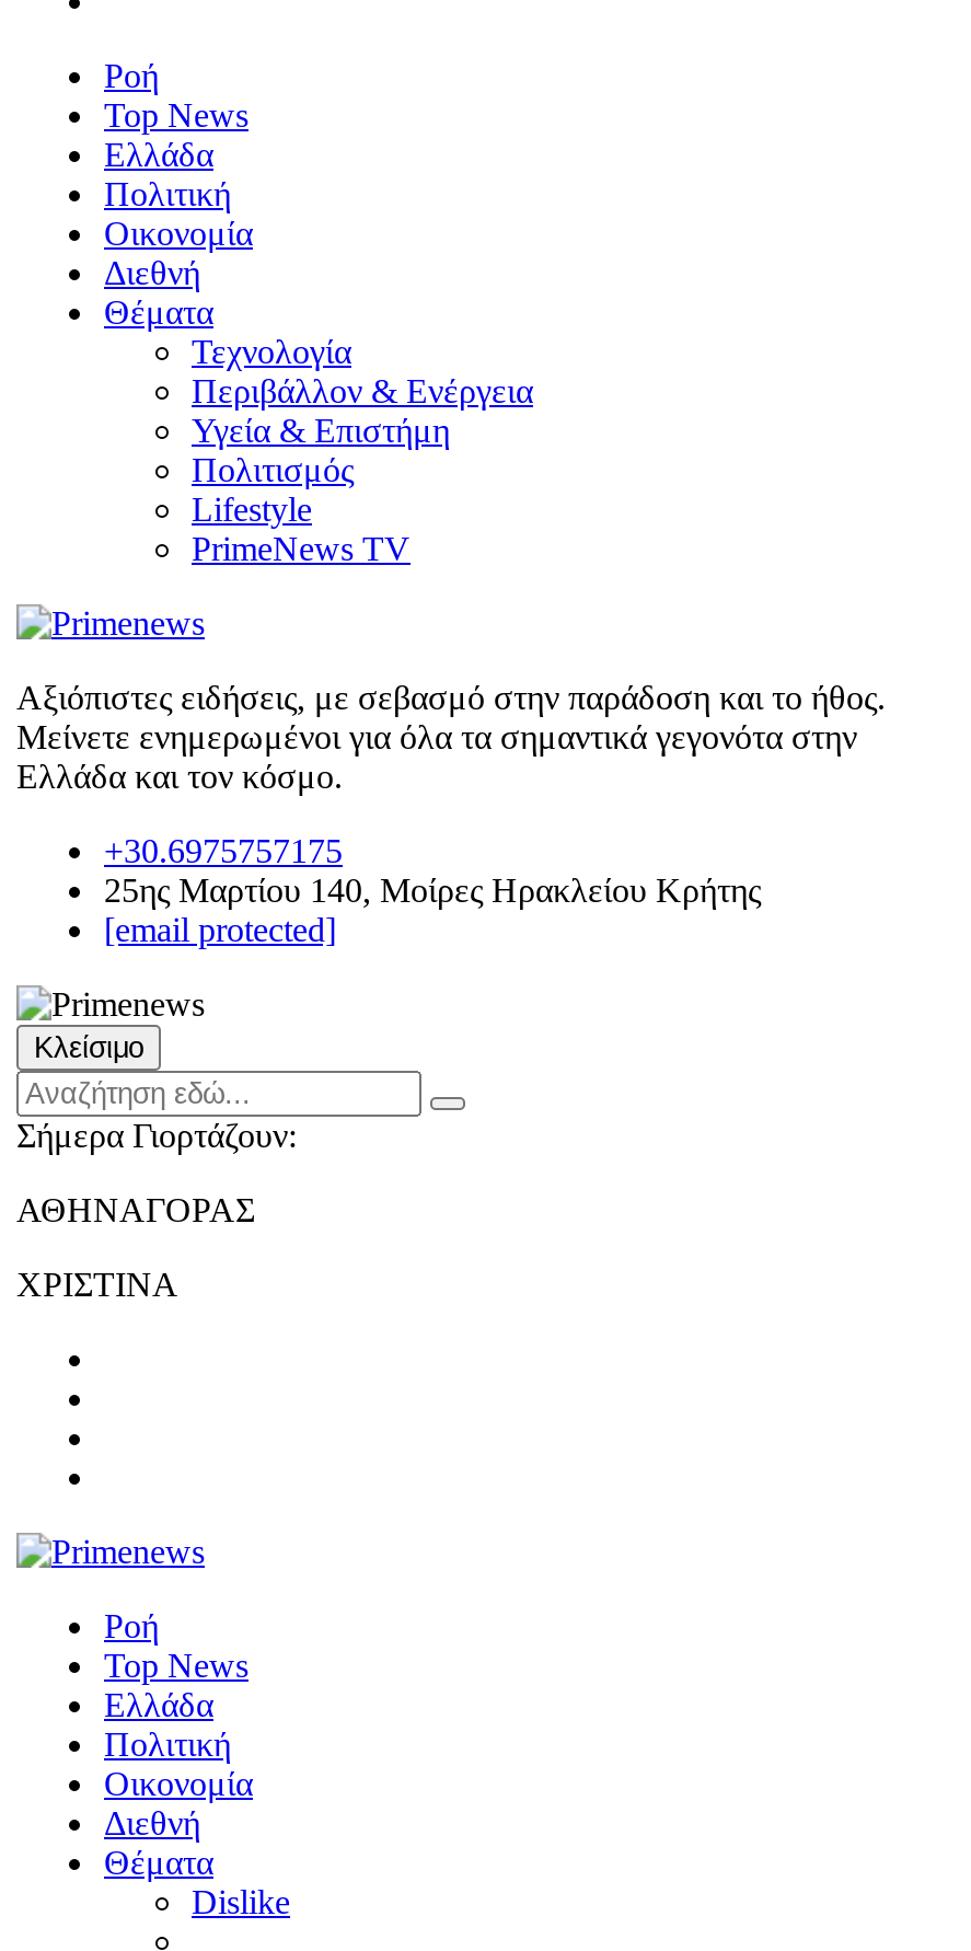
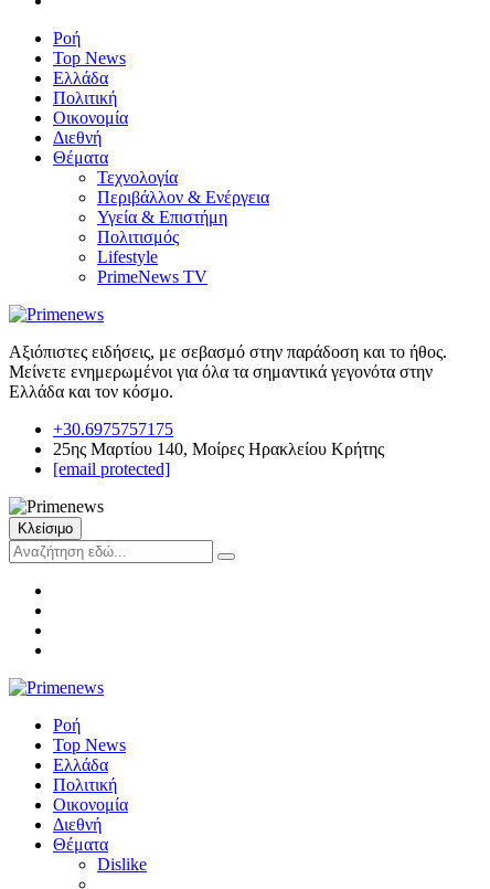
- Σήμερα Γιορτάζουν:
- ΑΘΗΝΑΓΟΡΑΣ
- ΧΡΙΣΤΙΝΑ
